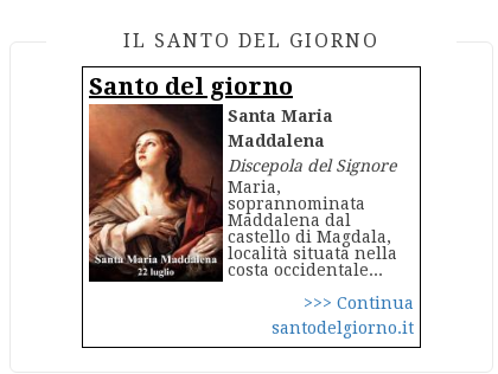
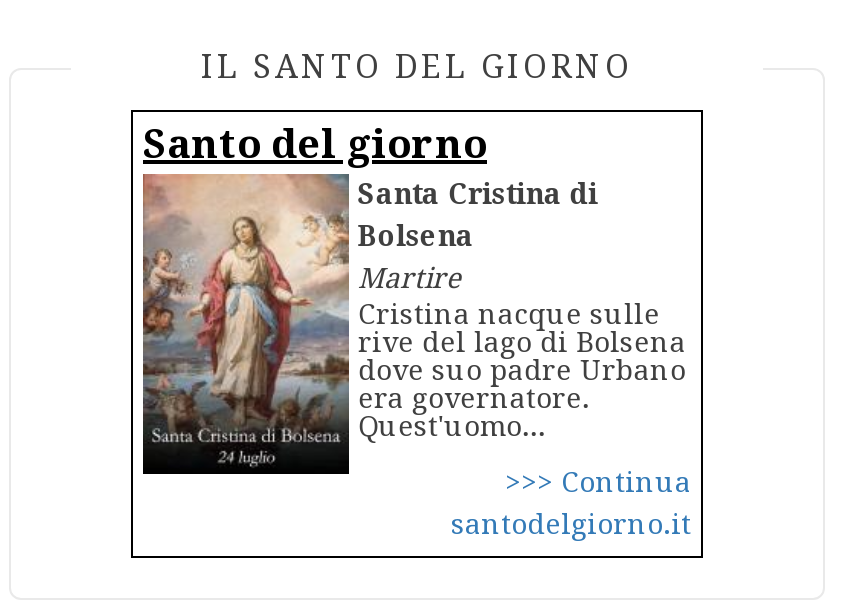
- [image]
- Santa Maria
- Maddalena
- Discepola del Signore
- Maria,
- soprannominata
- Maddalena dal
- castello di Magdala,
- località situata nella
- costa occidentale...
+ [image]
+ Santa Cristina di
+ Bolsena
+ Martire
+ Cristina nacque sulle
+ rive del lago di Bolsena
+ dove suo padre Urbano
+ era governatore.
+ Quest'uomo...
